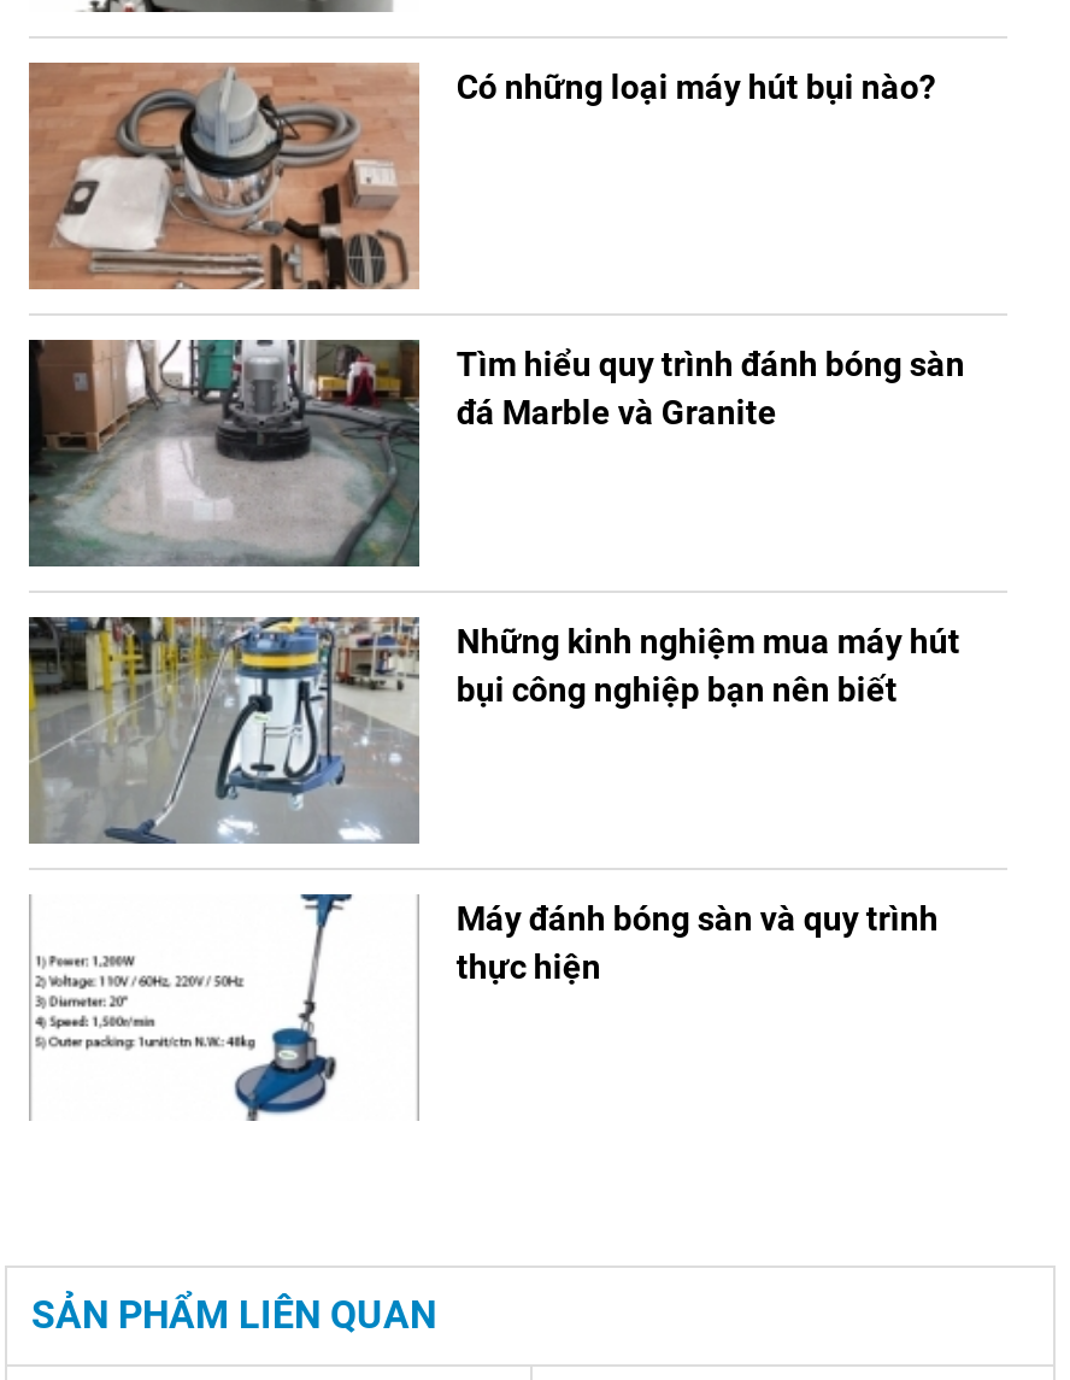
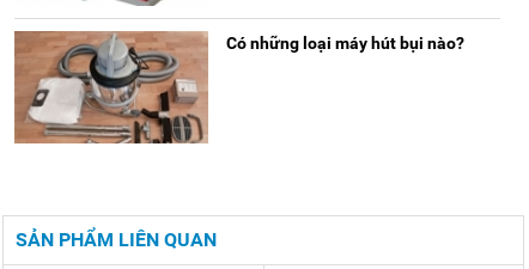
- [image]
- Tìm hiểu quy trình đánh bóng sàn
- đá Marble và Granite

- [image]
- Những kinh nghiệm mua máy hút
- bụi công nghiệp bạn nên biết

- [image]

- Máy đánh bóng sàn và quy trình
- thực hiện
